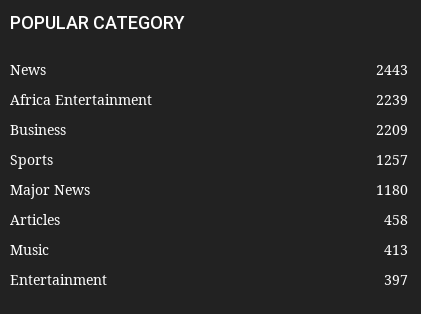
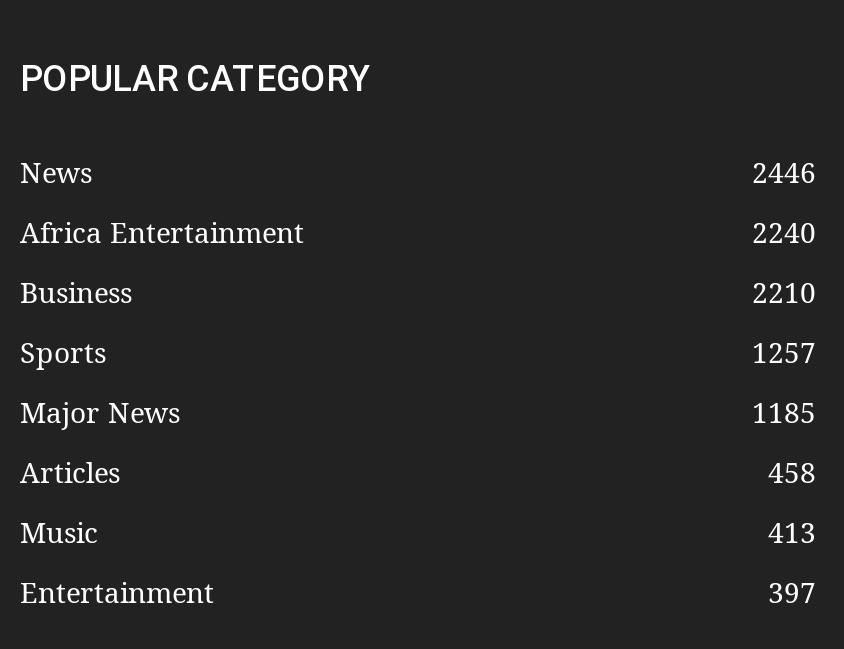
- 2443
+ 2446

- 2239
+ 2240

- 2209
+ 2210

- 1180
+ 1185
